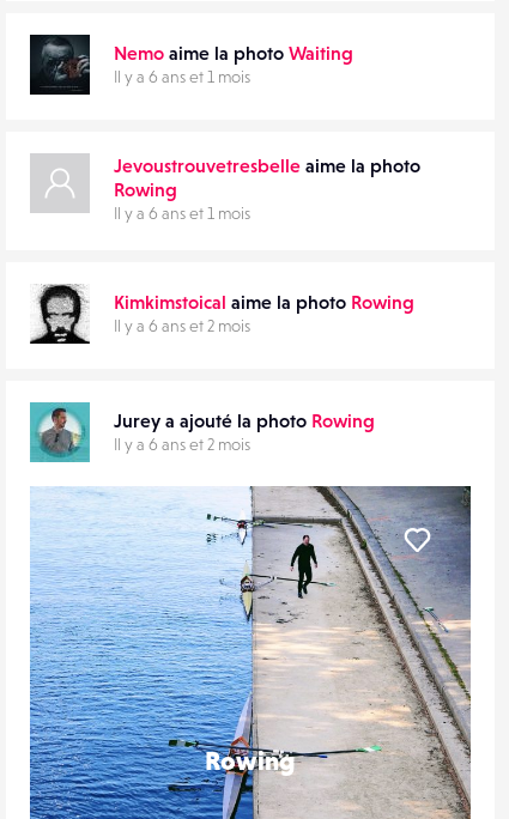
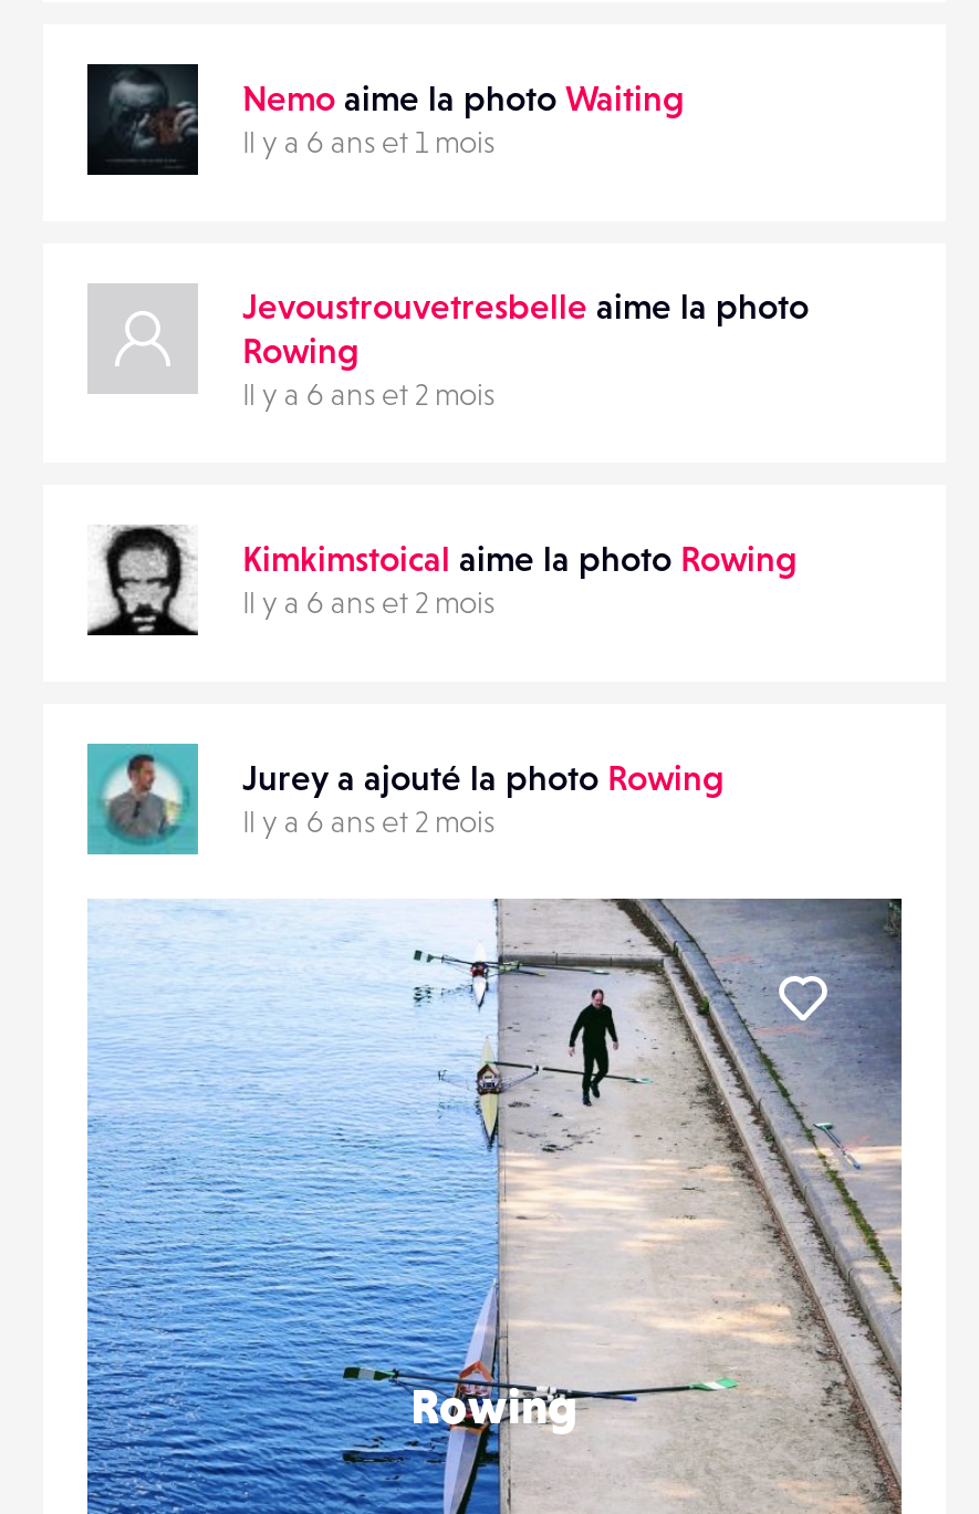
- Il y a 6 ans et 1 mois
+ Il y a 6 ans et 2 mois
